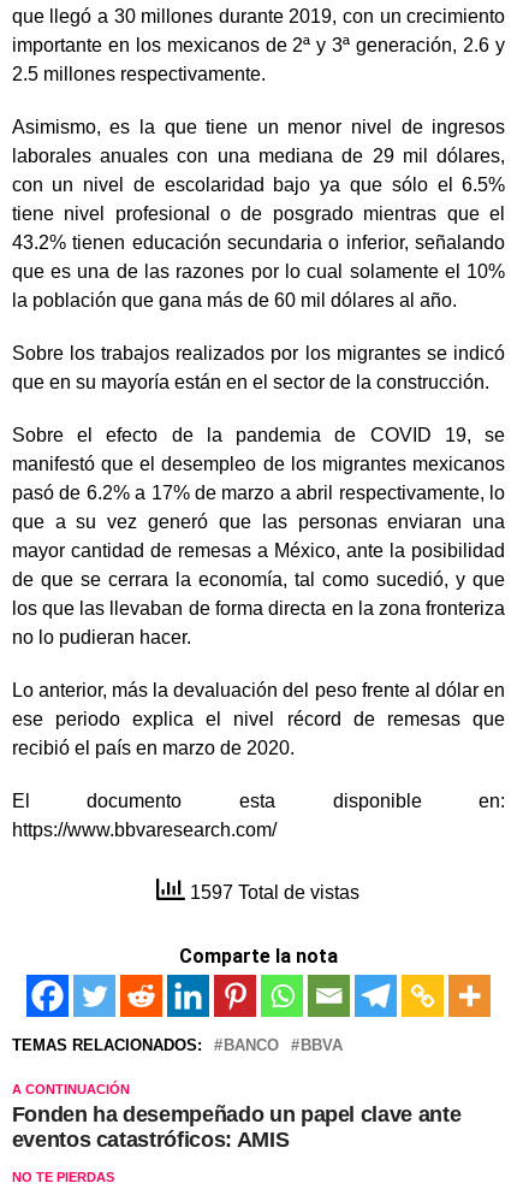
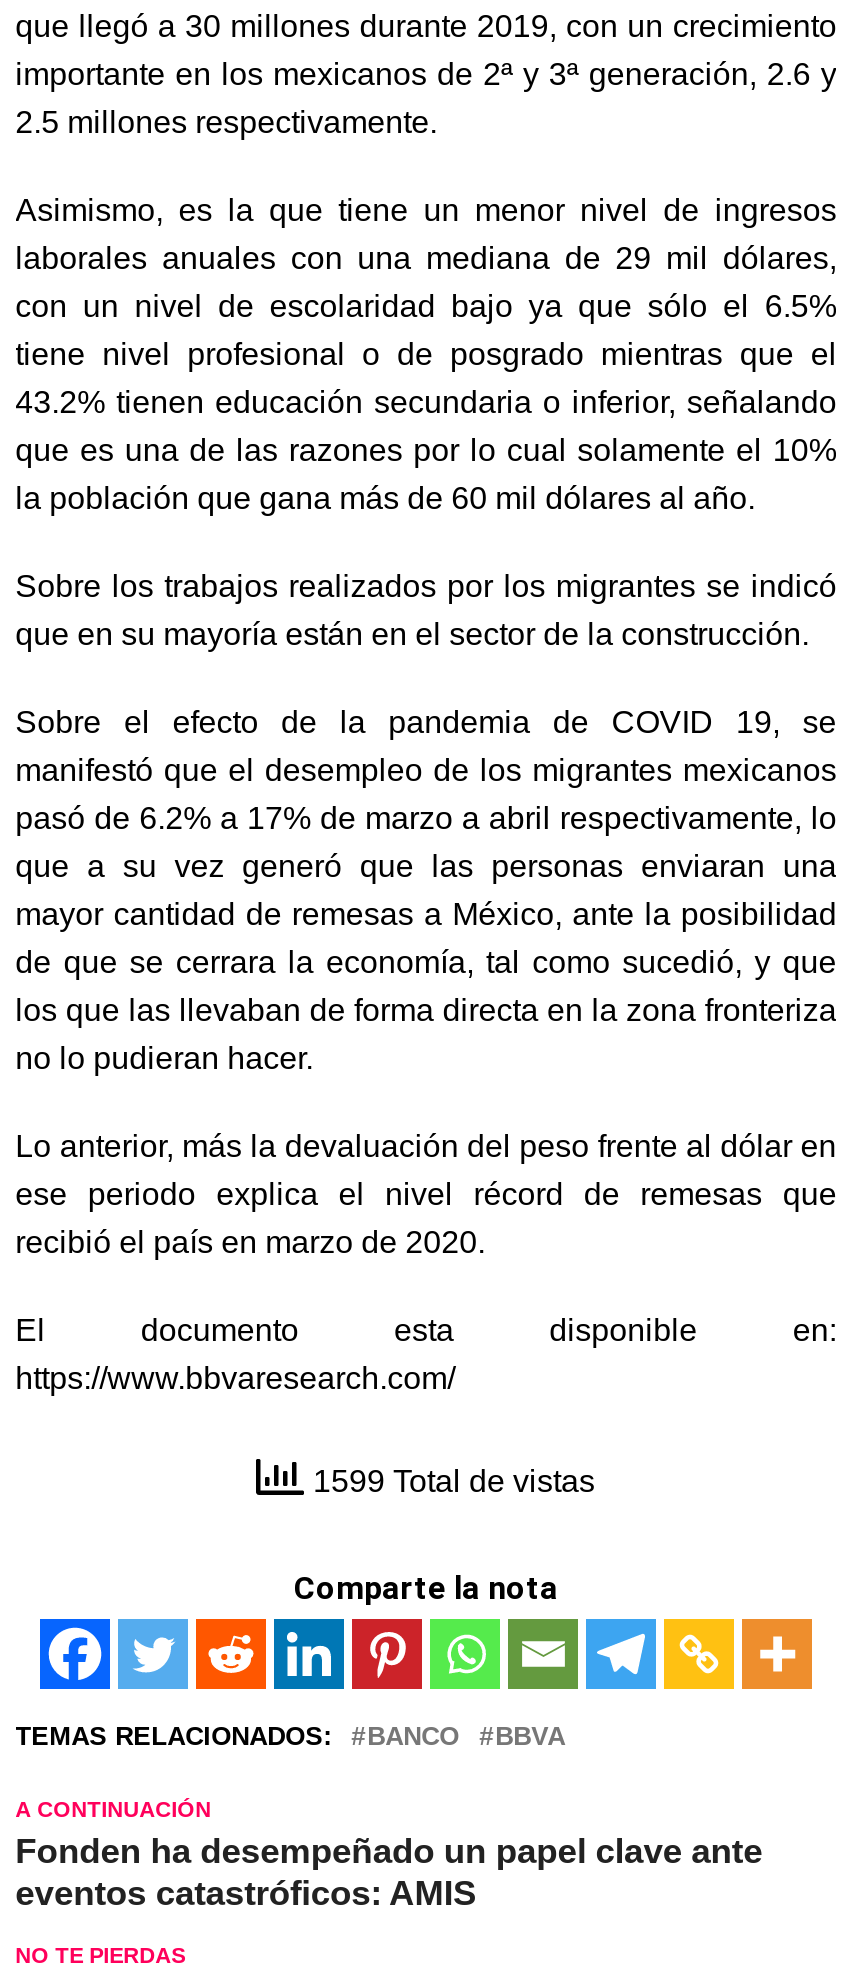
- 1597 Total de vistas
+ 1599 Total de vistas
